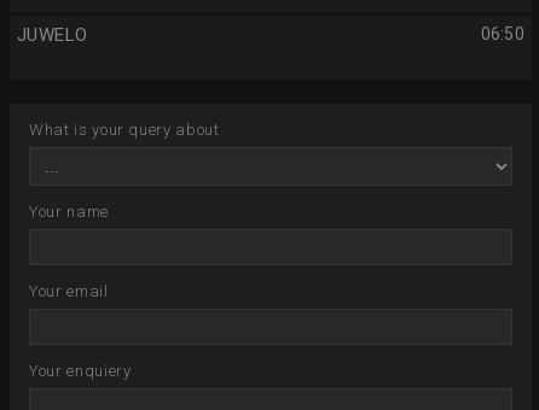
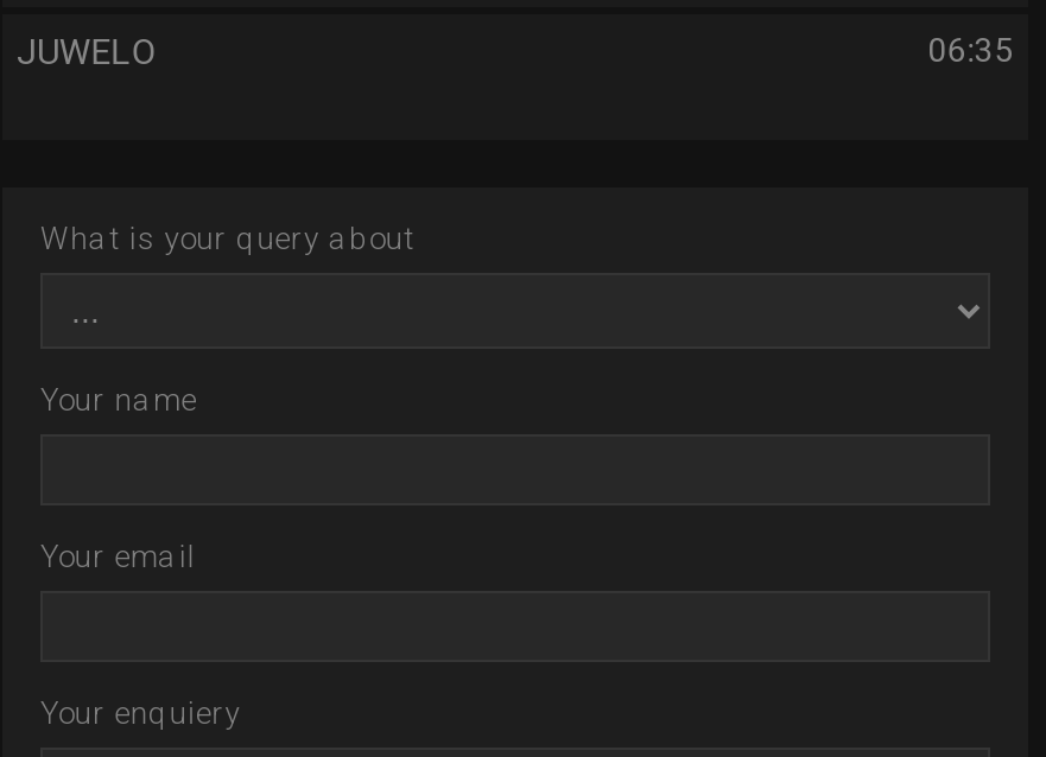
- 06:50
+ 06:35
